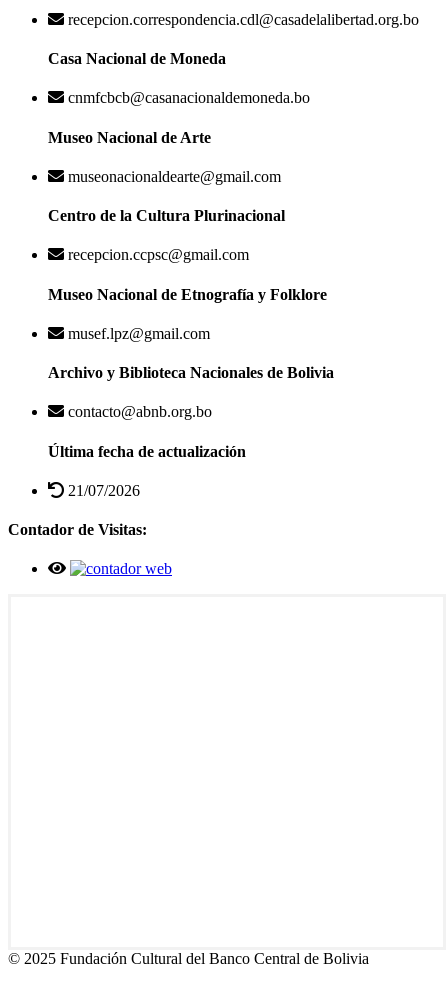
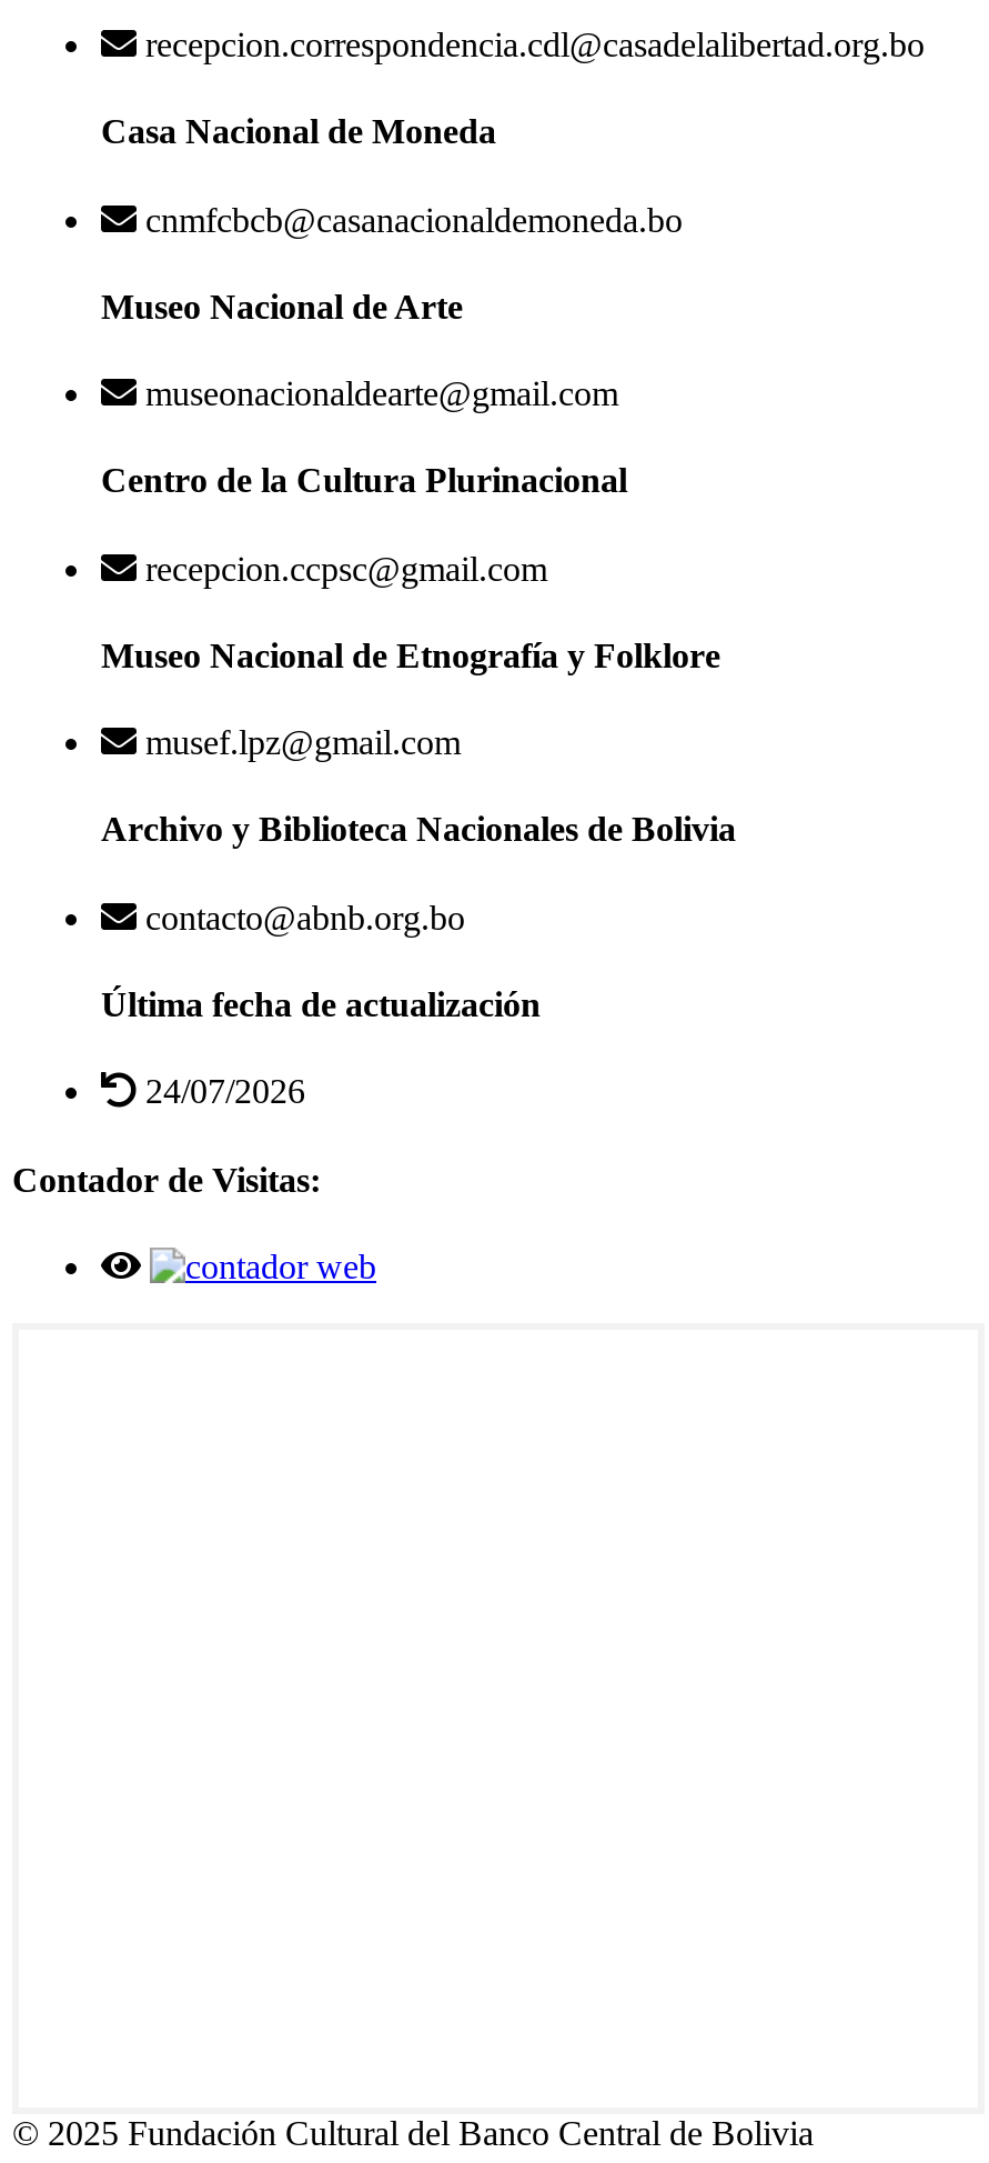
- 21/07/2026
+ 24/07/2026
